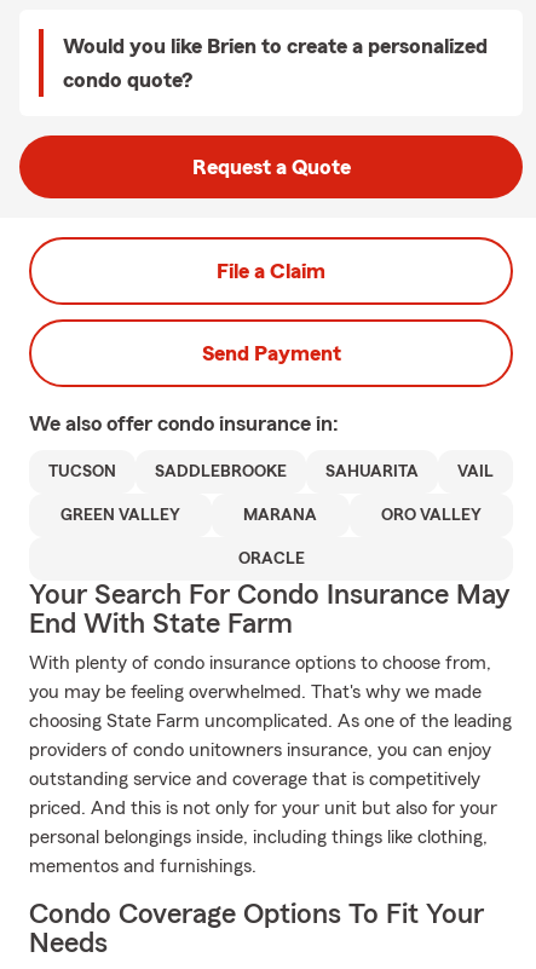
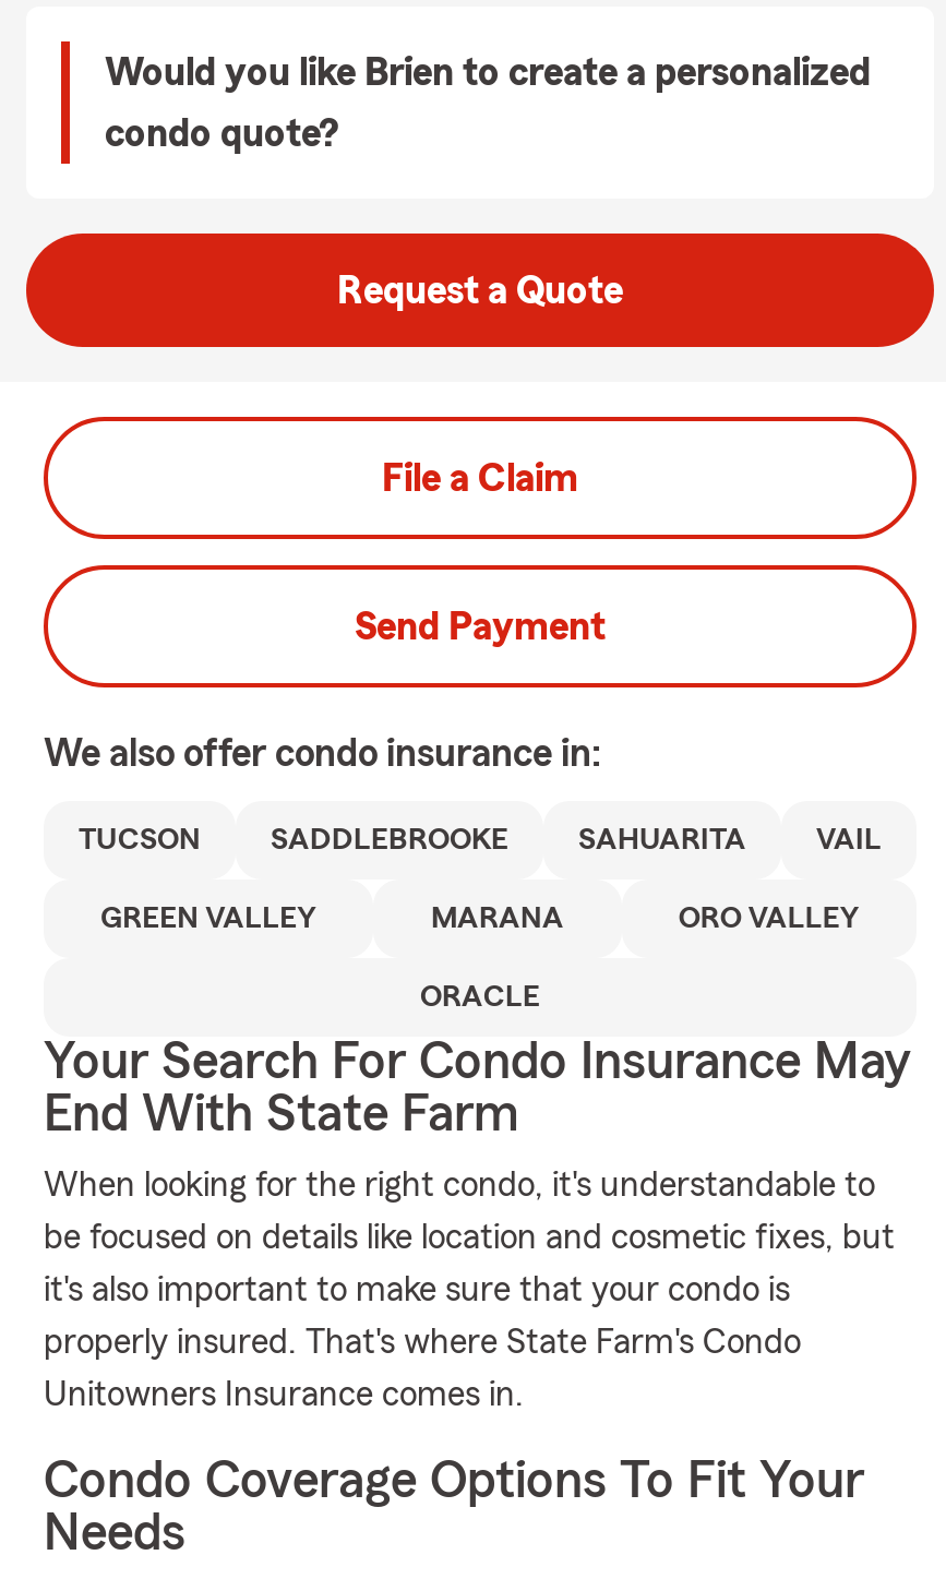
- With plenty of condo insurance options to choose from,
- you may be feeling overwhelmed. That's why we made
- choosing State Farm uncomplicated. As one of the leading
- providers of condo unitowners insurance, you can enjoy
- outstanding service and coverage that is competitively
- priced. And this is not only for your unit but also for your
- personal belongings inside, including things like clothing,
- mementos and furnishings.
+ When looking for the right condo, it's understandable to
+ be focused on details like location and cosmetic fixes, but
+ it's also important to make sure that your condo is
+ properly insured. That's where State Farm's Condo
+ Unitowners Insurance comes in.
